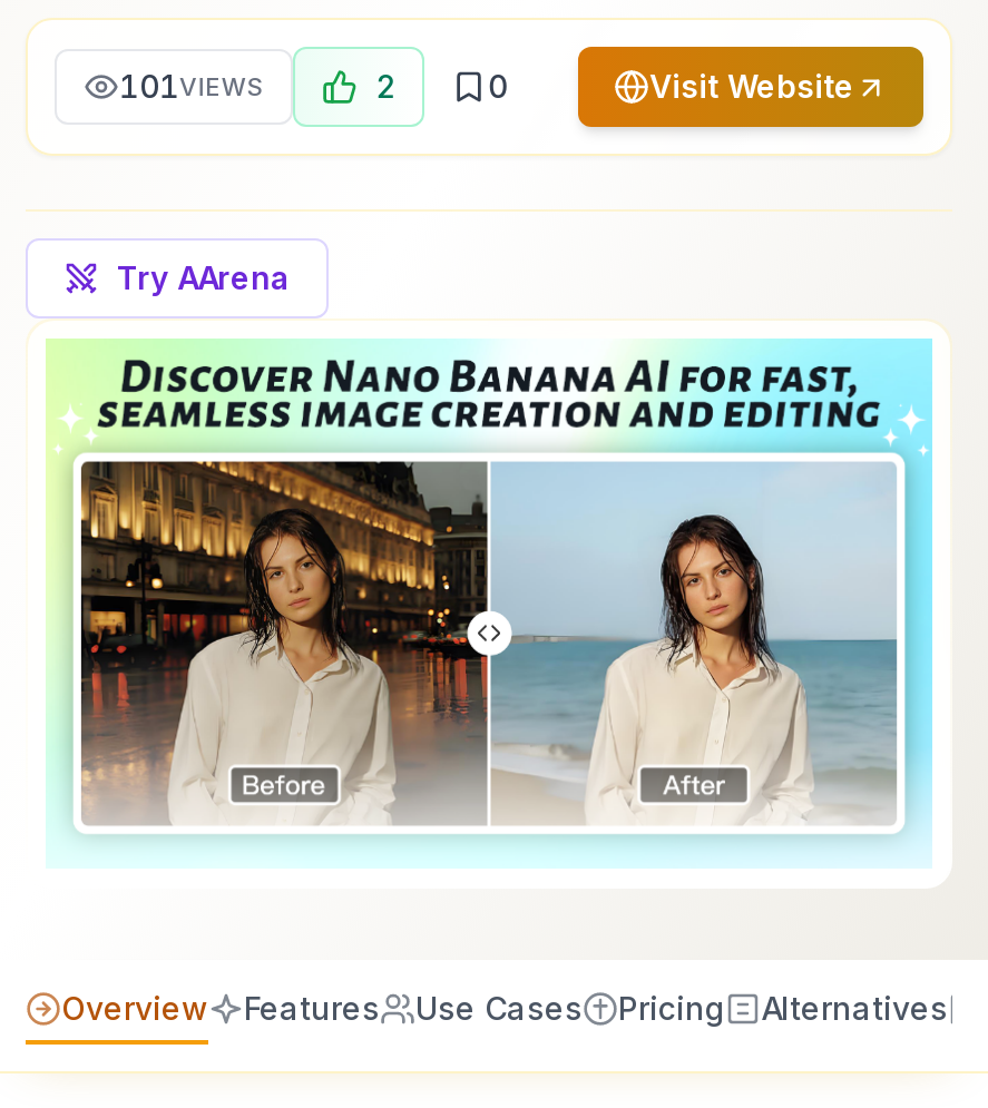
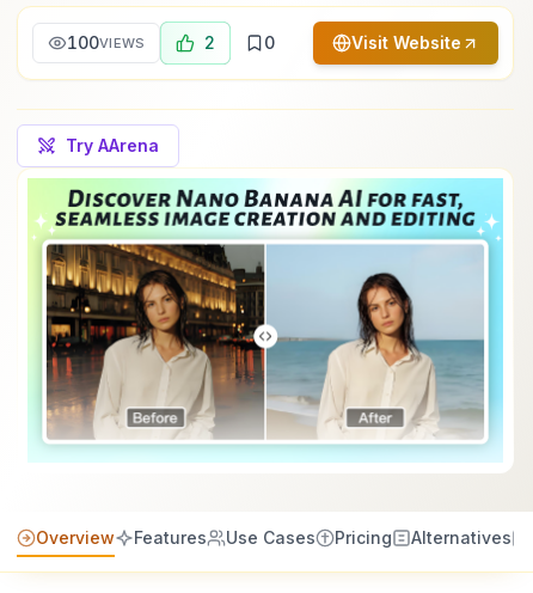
- 101VIEWS
+ 100VIEWS
